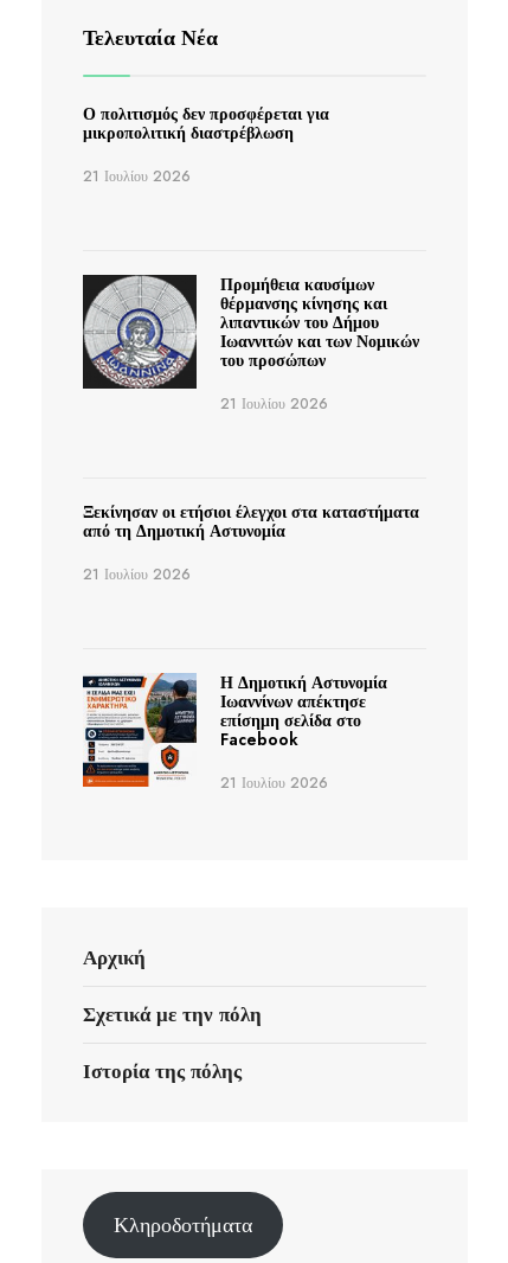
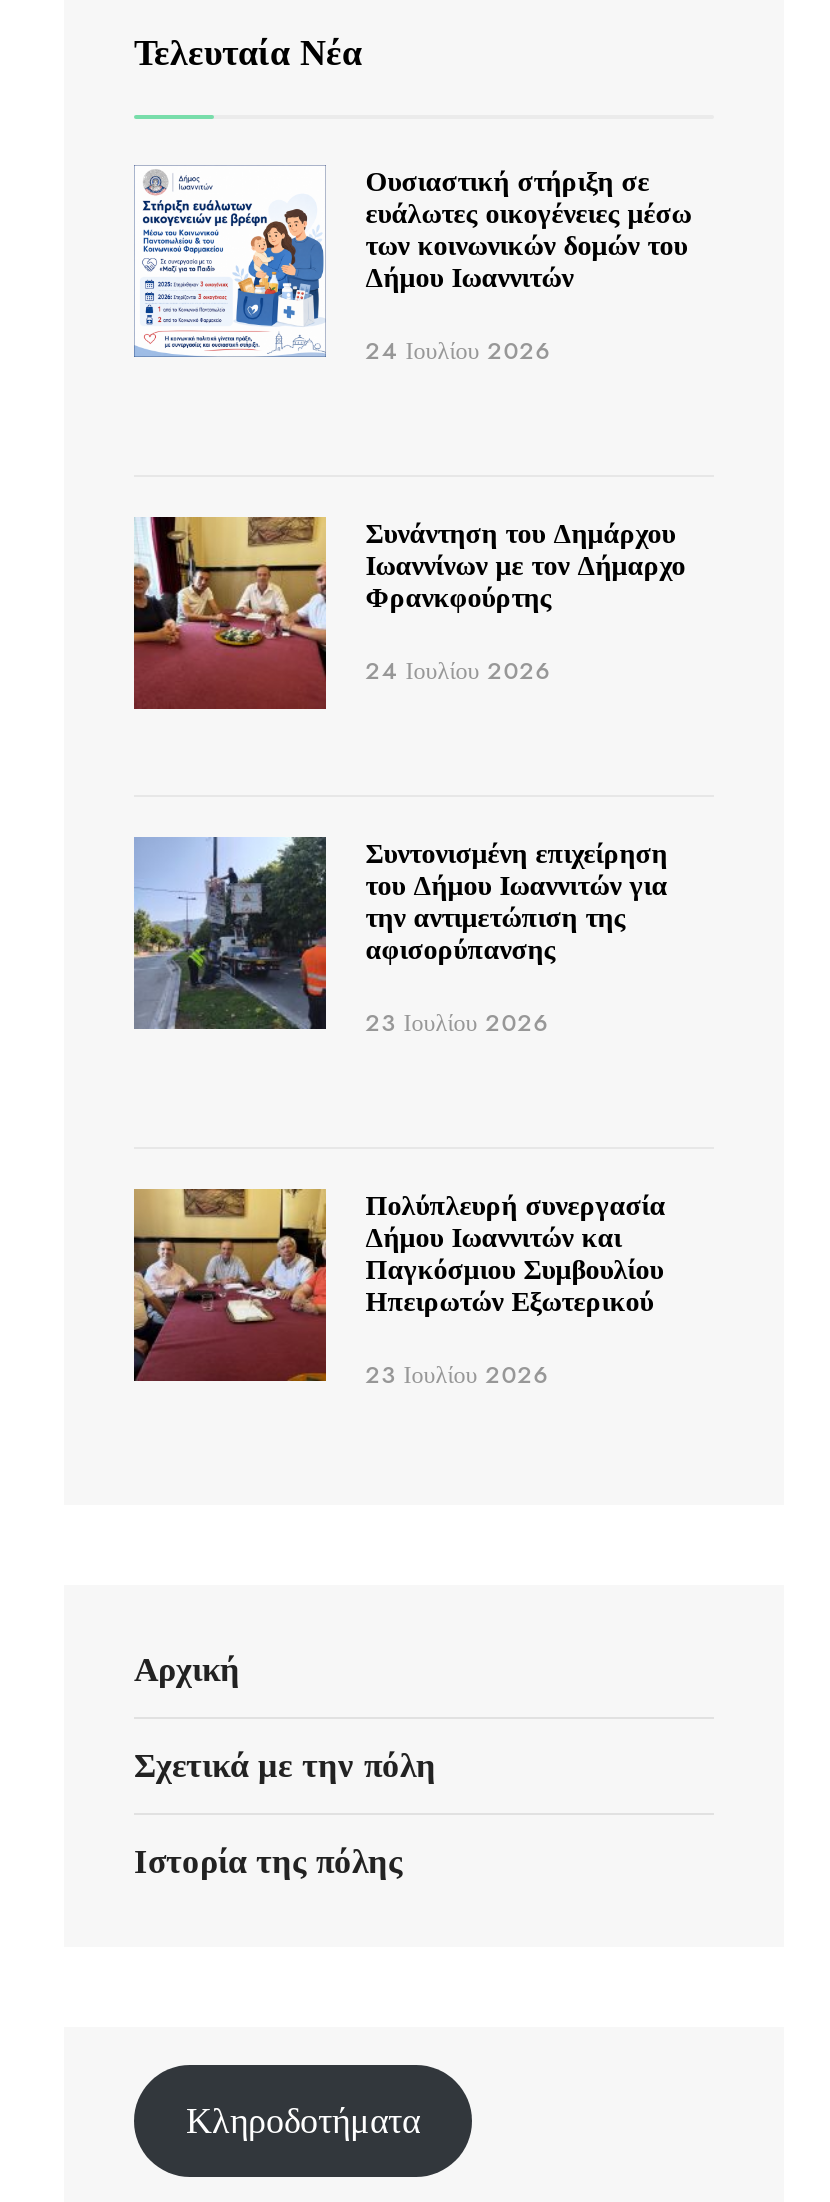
- Ο πολιτισμός δεν προσφέρεται για
- μικροπολιτική διαστρέβλωση
+ Ουσιαστική στήριξη σε
+ ευάλωτες οικογένειες μέσω
+ των κοινωνικών δομών του
+ Δήμου Ιωαννιτών

- 21 Ιουλίου 2026
+ 24 Ιουλίου 2026

- [image]
- Προμήθεια καυσίμων
- θέρμανσης κίνησης και
- λιπαντικών του Δήμου
- Ιωαννιτών και των Νομικών
- του προσώπων
+ [image]
+ Συνάντηση του Δημάρχου
+ Ιωαννίνων με τον Δήμαρχο
+ Φρανκφούρτης

- 21 Ιουλίου 2026
+ 24 Ιουλίου 2026

- Ξεκίνησαν οι ετήσιοι έλεγχοι στα καταστήματα
- από τη Δημοτική Αστυνομία
+ Συντονισμένη επιχείρηση
+ του Δήμου Ιωαννιτών για
+ την αντιμετώπιση της
+ αφισορύπανσης

- 21 Ιουλίου 2026
+ 23 Ιουλίου 2026

- [image]
- Η Δημοτική Αστυνομία
- Ιωαννίνων απέκτησε
- επίσημη σελίδα στο
- Facebook
+ [image]
+ Πολύπλευρή συνεργασία
+ Δήμου Ιωαννιτών και
+ Παγκόσμιου Συμβουλίου
+ Ηπειρωτών Εξωτερικού

- 21 Ιουλίου 2026
+ 23 Ιουλίου 2026
